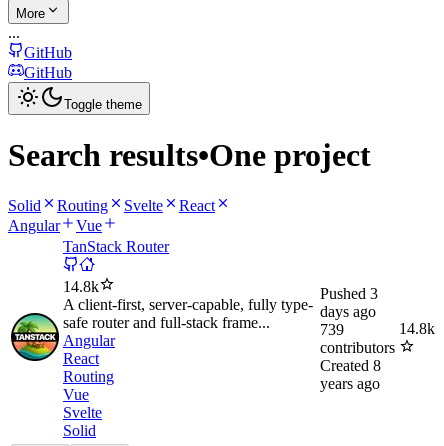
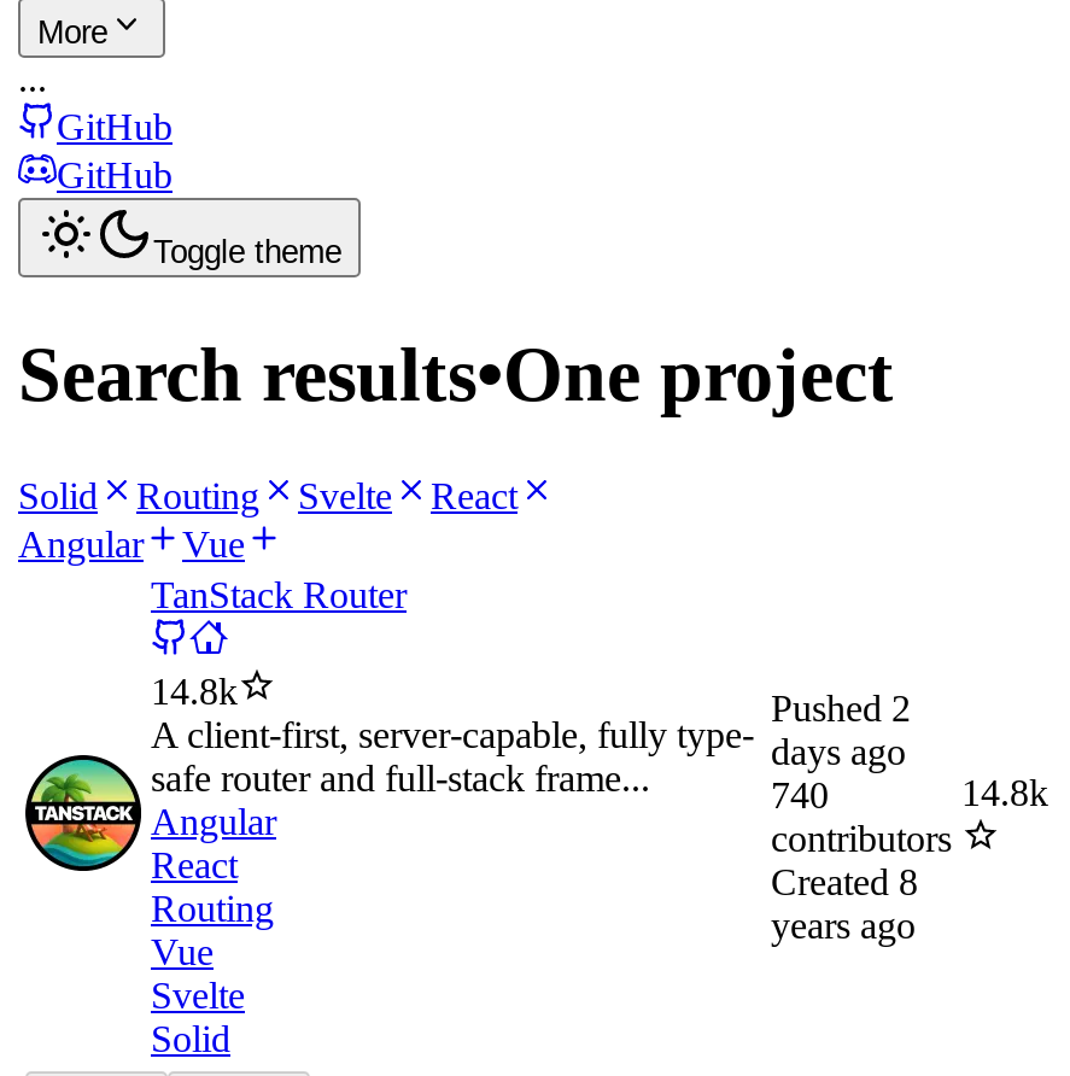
- Pushed 3
+ Pushed 2

- 739
+ 740
